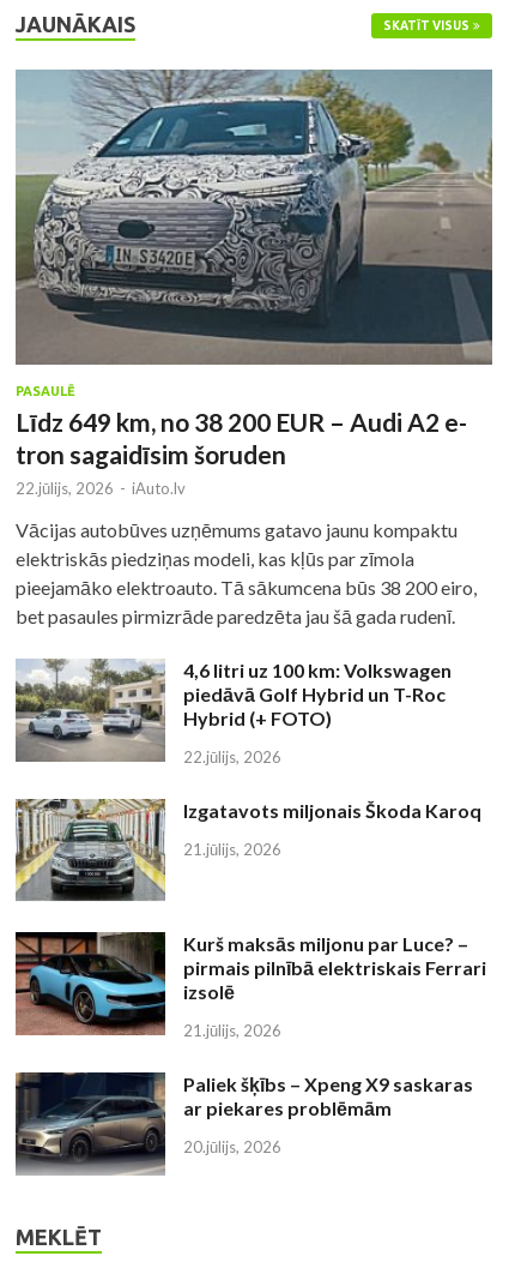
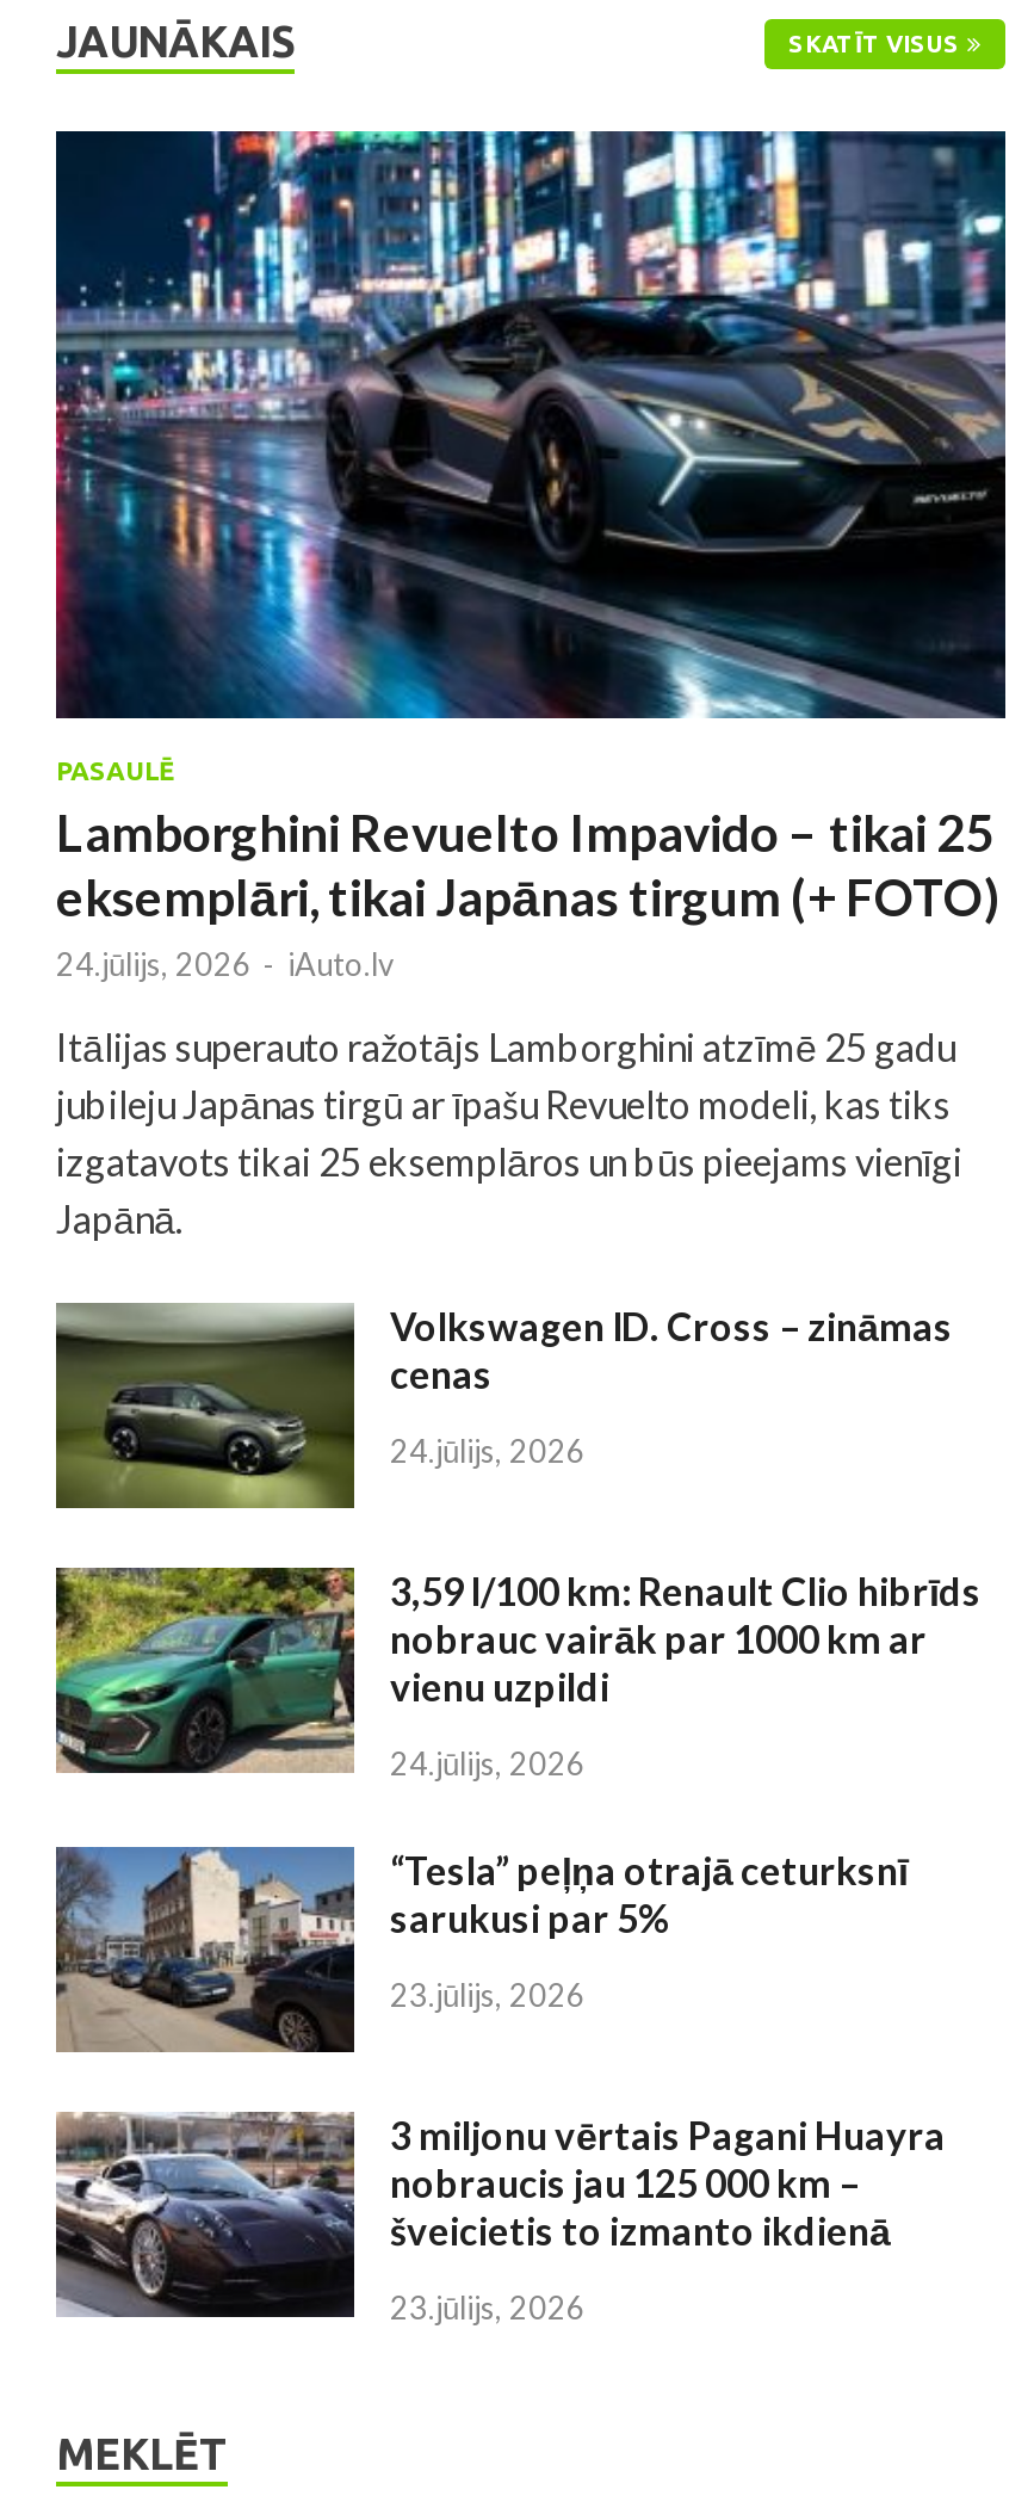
- [image]
- Līdz 649 km, no 38 200 EUR – Audi A2 e-
- tron sagaidīsim šoruden
- 22.jūlijs, 2026 - iAuto.lv
+ [image]
+ Lamborghini Revuelto Impavido – tikai 25
+ eksemplāri, tikai Japānas tirgum (+ FOTO)
+ 24.jūlijs, 2026 - iAuto.lv

- Vācijas autobūves uzņēmums gatavo jaunu kompaktu
- elektriskās piedziņas modeli, kas kļūs par zīmola
- pieejamāko elektroauto. Tā sākumcena būs 38 200 eiro,
- bet pasaules pirmizrāde paredzēta jau šā gada rudenī.
+ Itālijas superauto ražotājs Lamborghini atzīmē 25 gadu
+ jubileju Japānas tirgū ar īpašu Revuelto modeli, kas tiks
+ izgatavots tikai 25 eksemplāros un būs pieejams vienīgi
+ Japānā.

- [image]
- 4,6 litri uz 100 km: Volkswagen
- piedāvā Golf Hybrid un T-Roc
- Hybrid (+ FOTO)
+ [image]
+ Volkswagen ID. Cross – zināmas
+ cenas

- 22.jūlijs, 2026
+ 24.jūlijs, 2026

- [image]
- Izgatavots miljonais Škoda Karoq
+ [image]
+ 3,59 l/100 km: Renault Clio hibrīds
+ nobrauc vairāk par 1000 km ar
+ vienu uzpildi

- 21.jūlijs, 2026
+ 24.jūlijs, 2026

- [image]
- Kurš maksās miljonu par Luce? –
- pirmais pilnībā elektriskais Ferrari
- izsolē
+ [image]
+ “Tesla” peļņa otrajā ceturksnī
+ sarukusi par 5%

- 21.jūlijs, 2026
+ 23.jūlijs, 2026

- [image]
- Paliek šķībs – Xpeng X9 saskaras
- ar piekares problēmām
+ [image]
+ 3 miljonu vērtais Pagani Huayra
+ nobraucis jau 125 000 km –
+ šveicietis to izmanto ikdienā

- 20.jūlijs, 2026
+ 23.jūlijs, 2026
